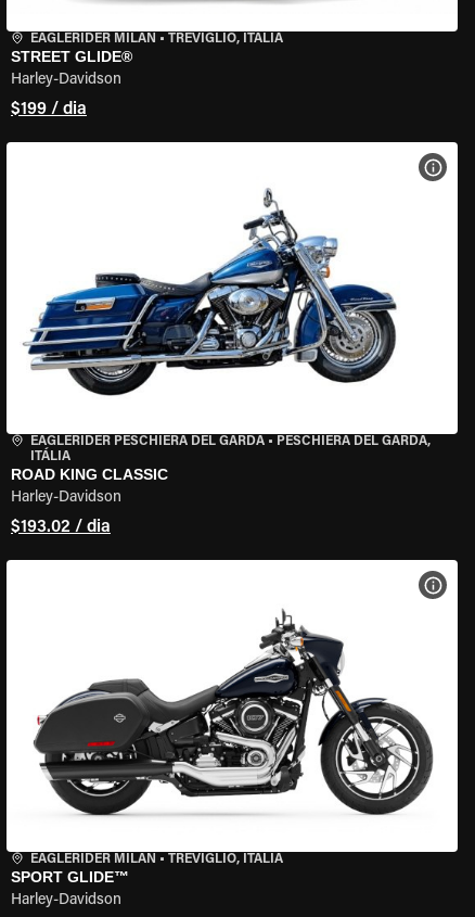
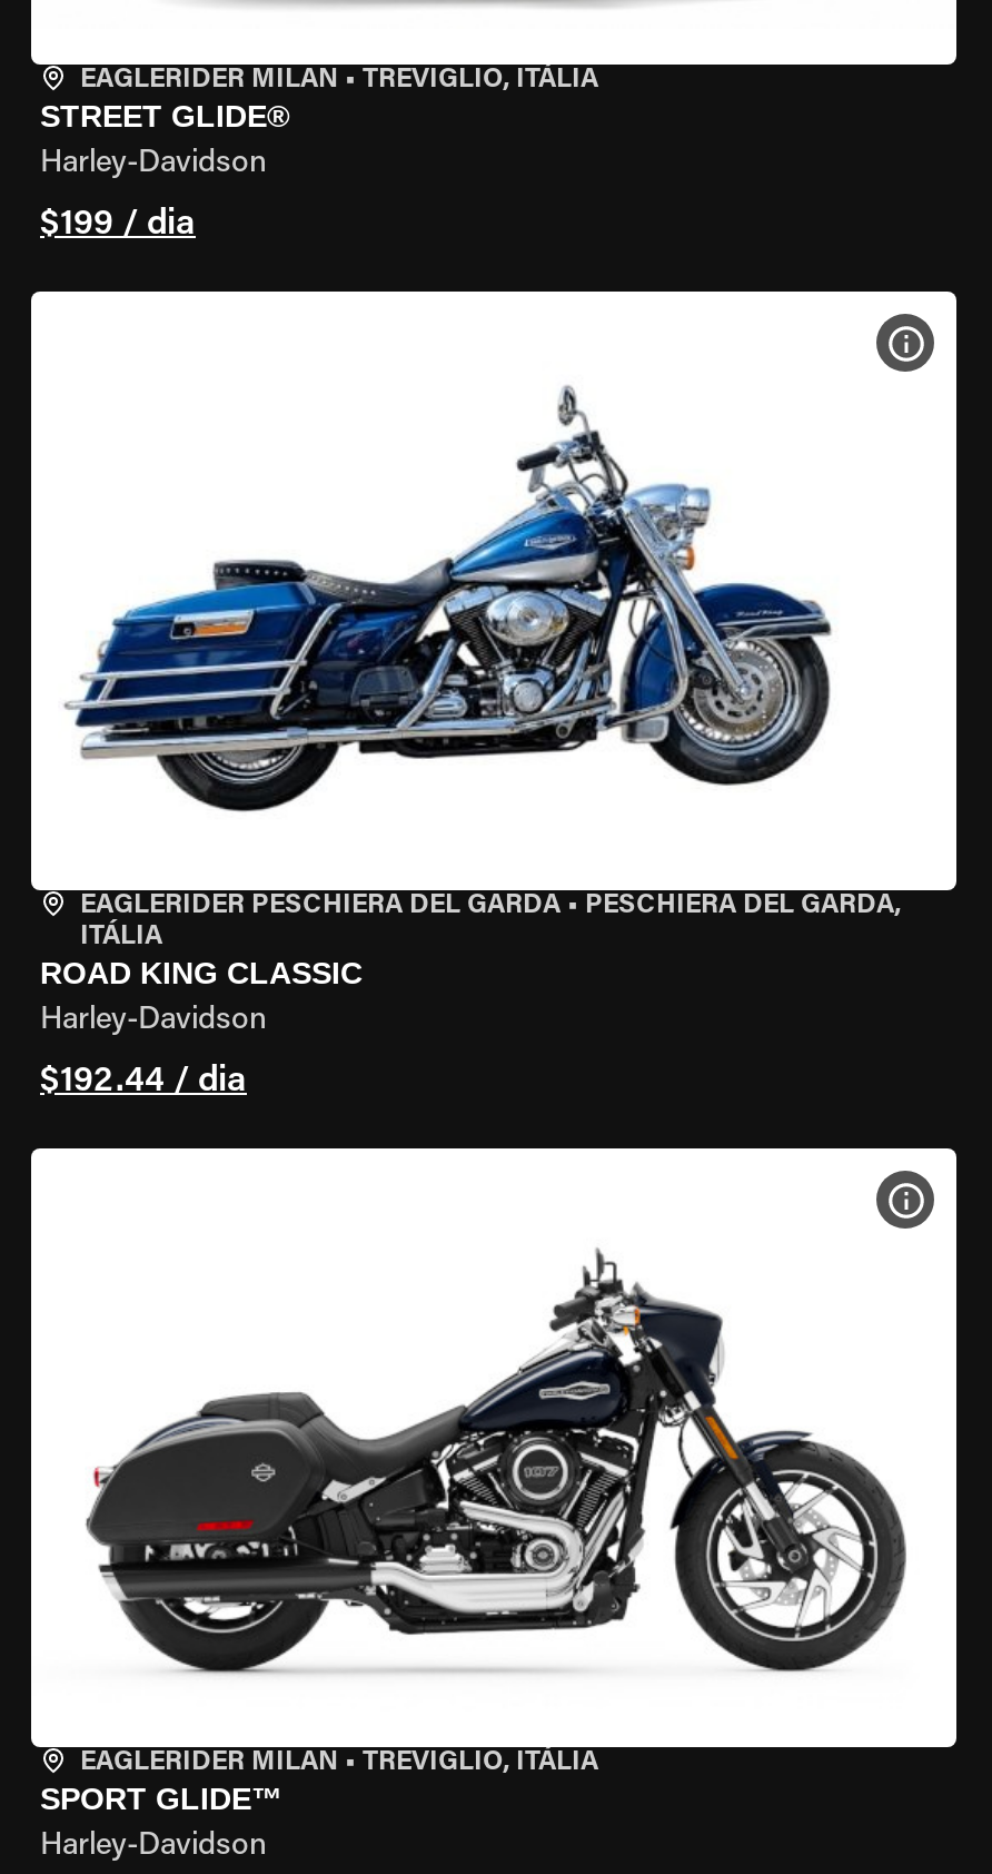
- $193.02 / dia
+ $192.44 / dia
